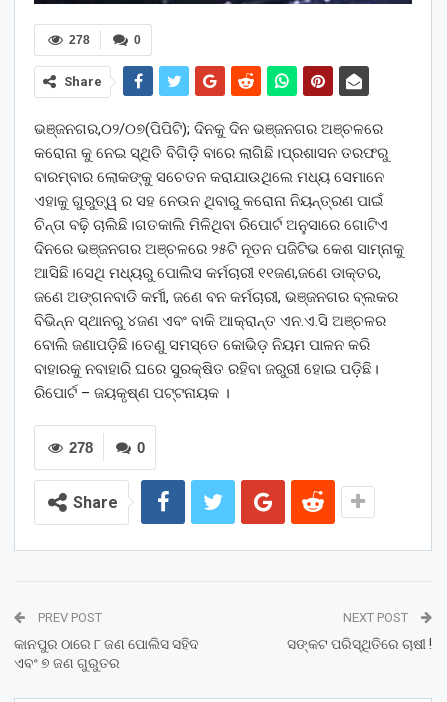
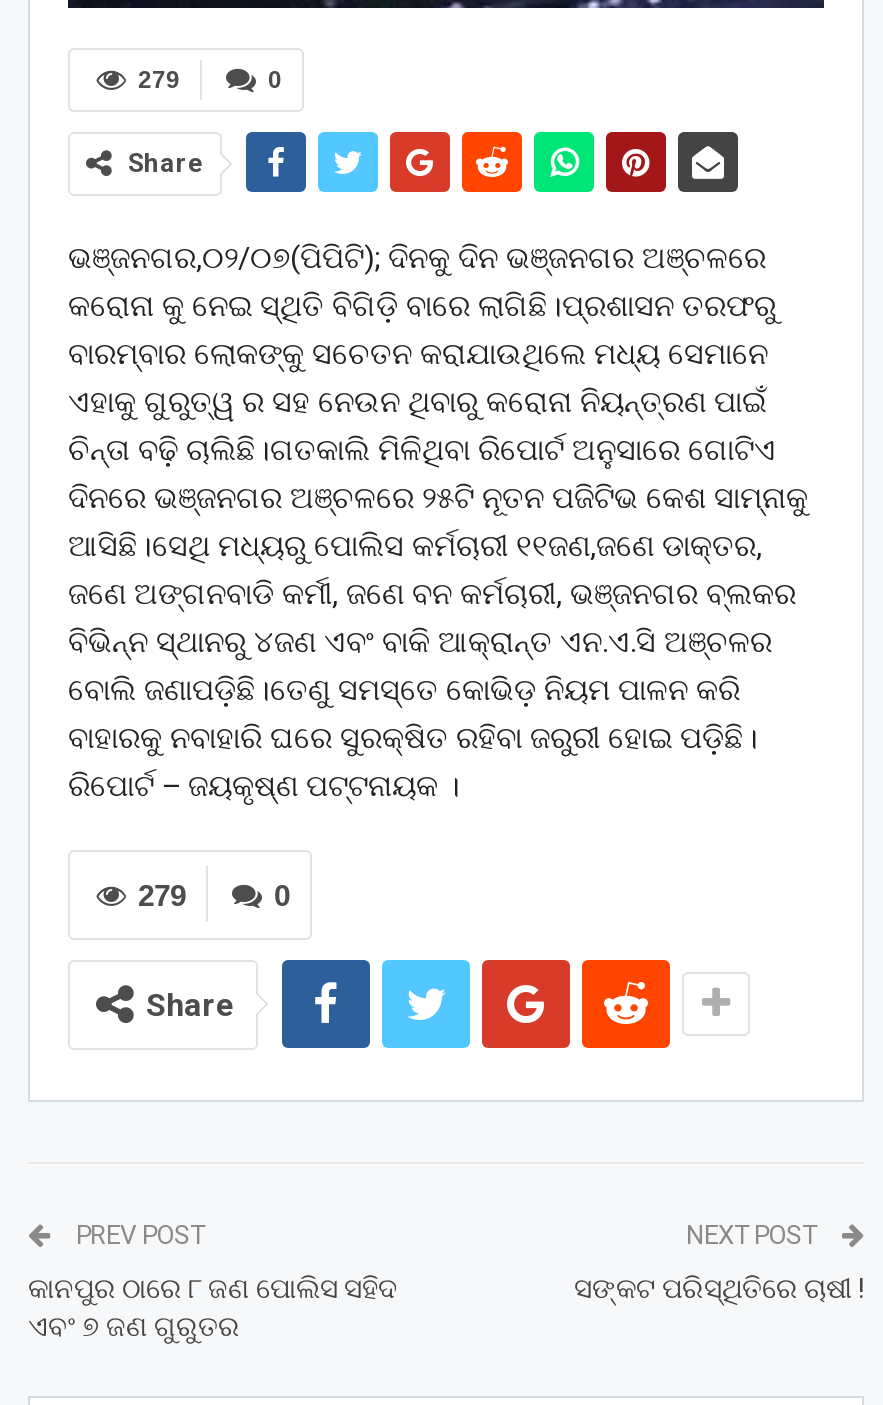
- 278
+ 279

- 278
+ 279
